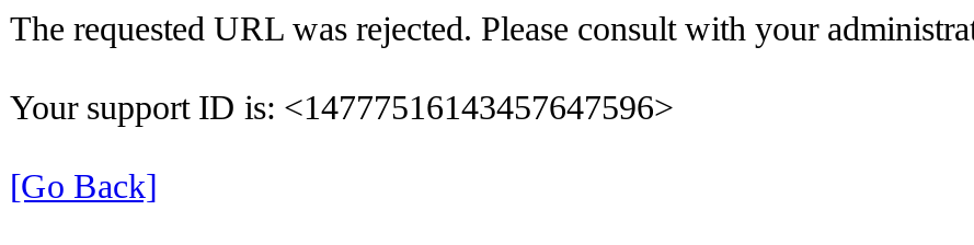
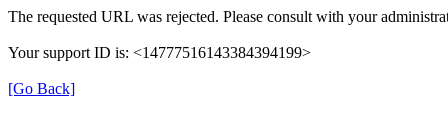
- Your support ID is: <14777516143457647596>
+ Your support ID is: <14777516143384394199>
